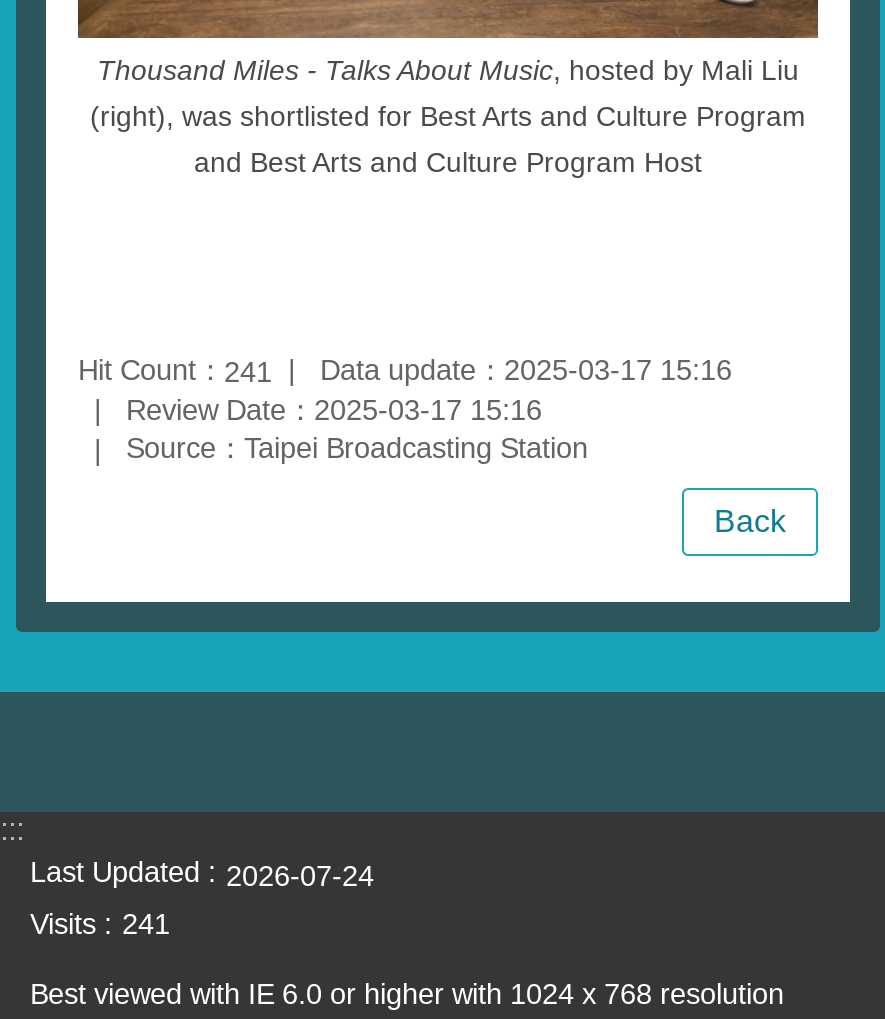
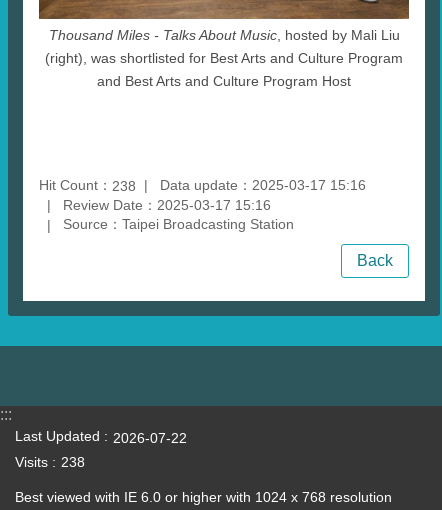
- Hit Count：241 Data update：2025-03-17 15:16
+ Hit Count：238 Data update：2025-03-17 15:16

- Last Updated 2026-07-24
+ Last Updated 2026-07-22

- Visits 241
+ Visits 238
